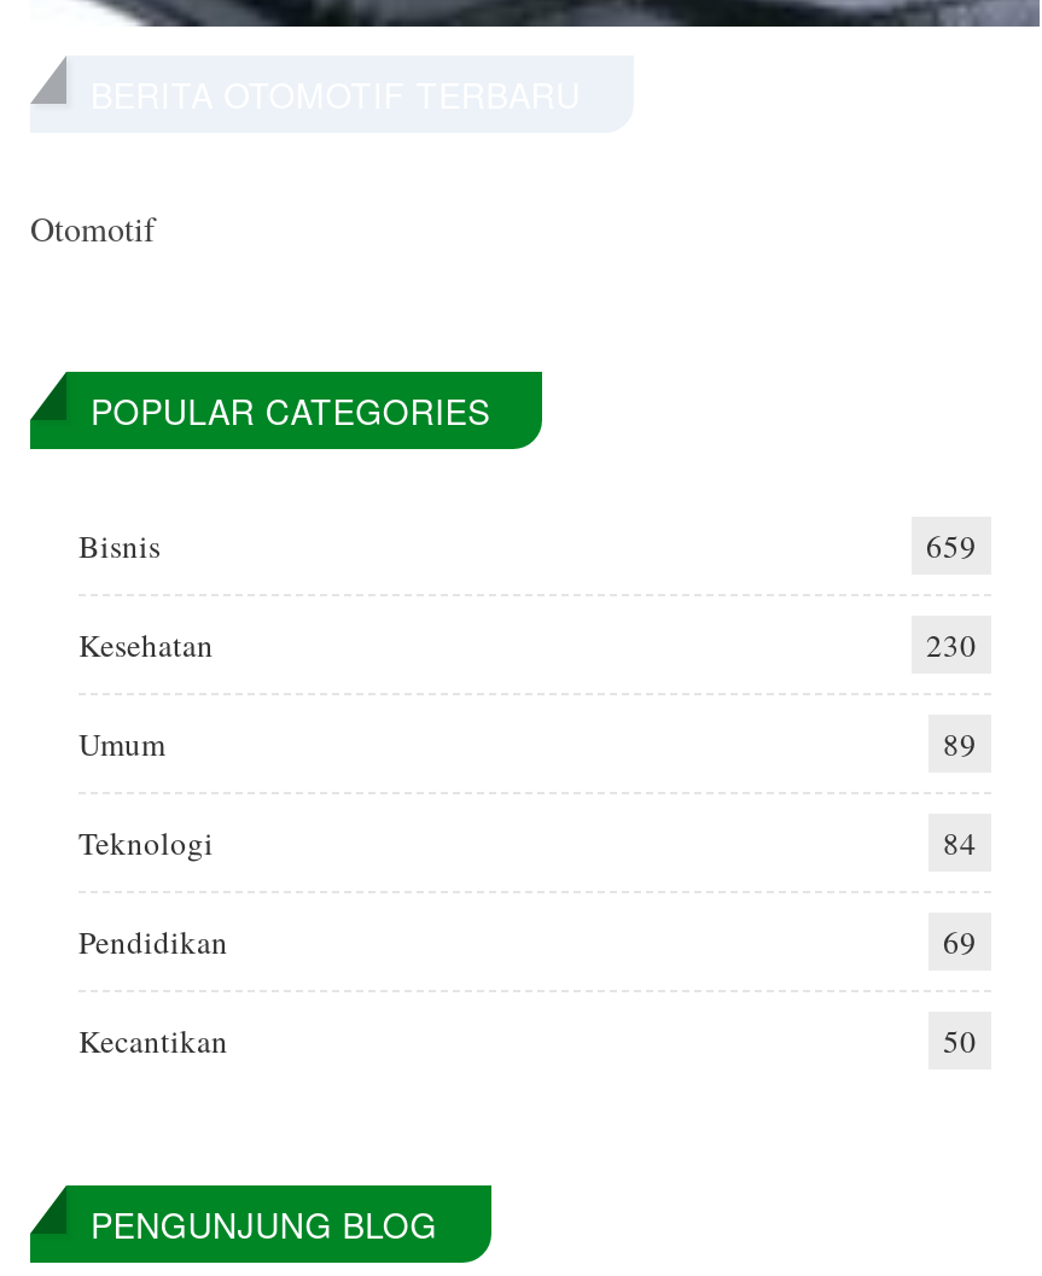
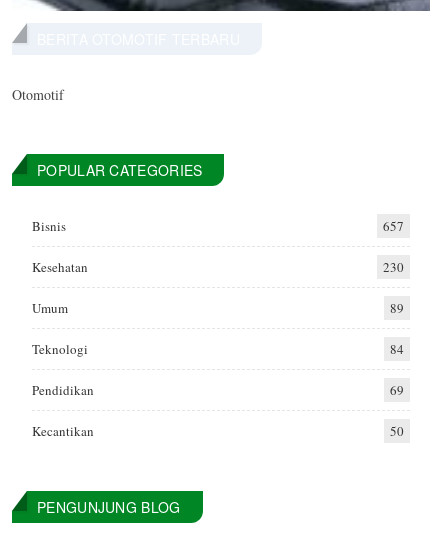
- 659
+ 657
